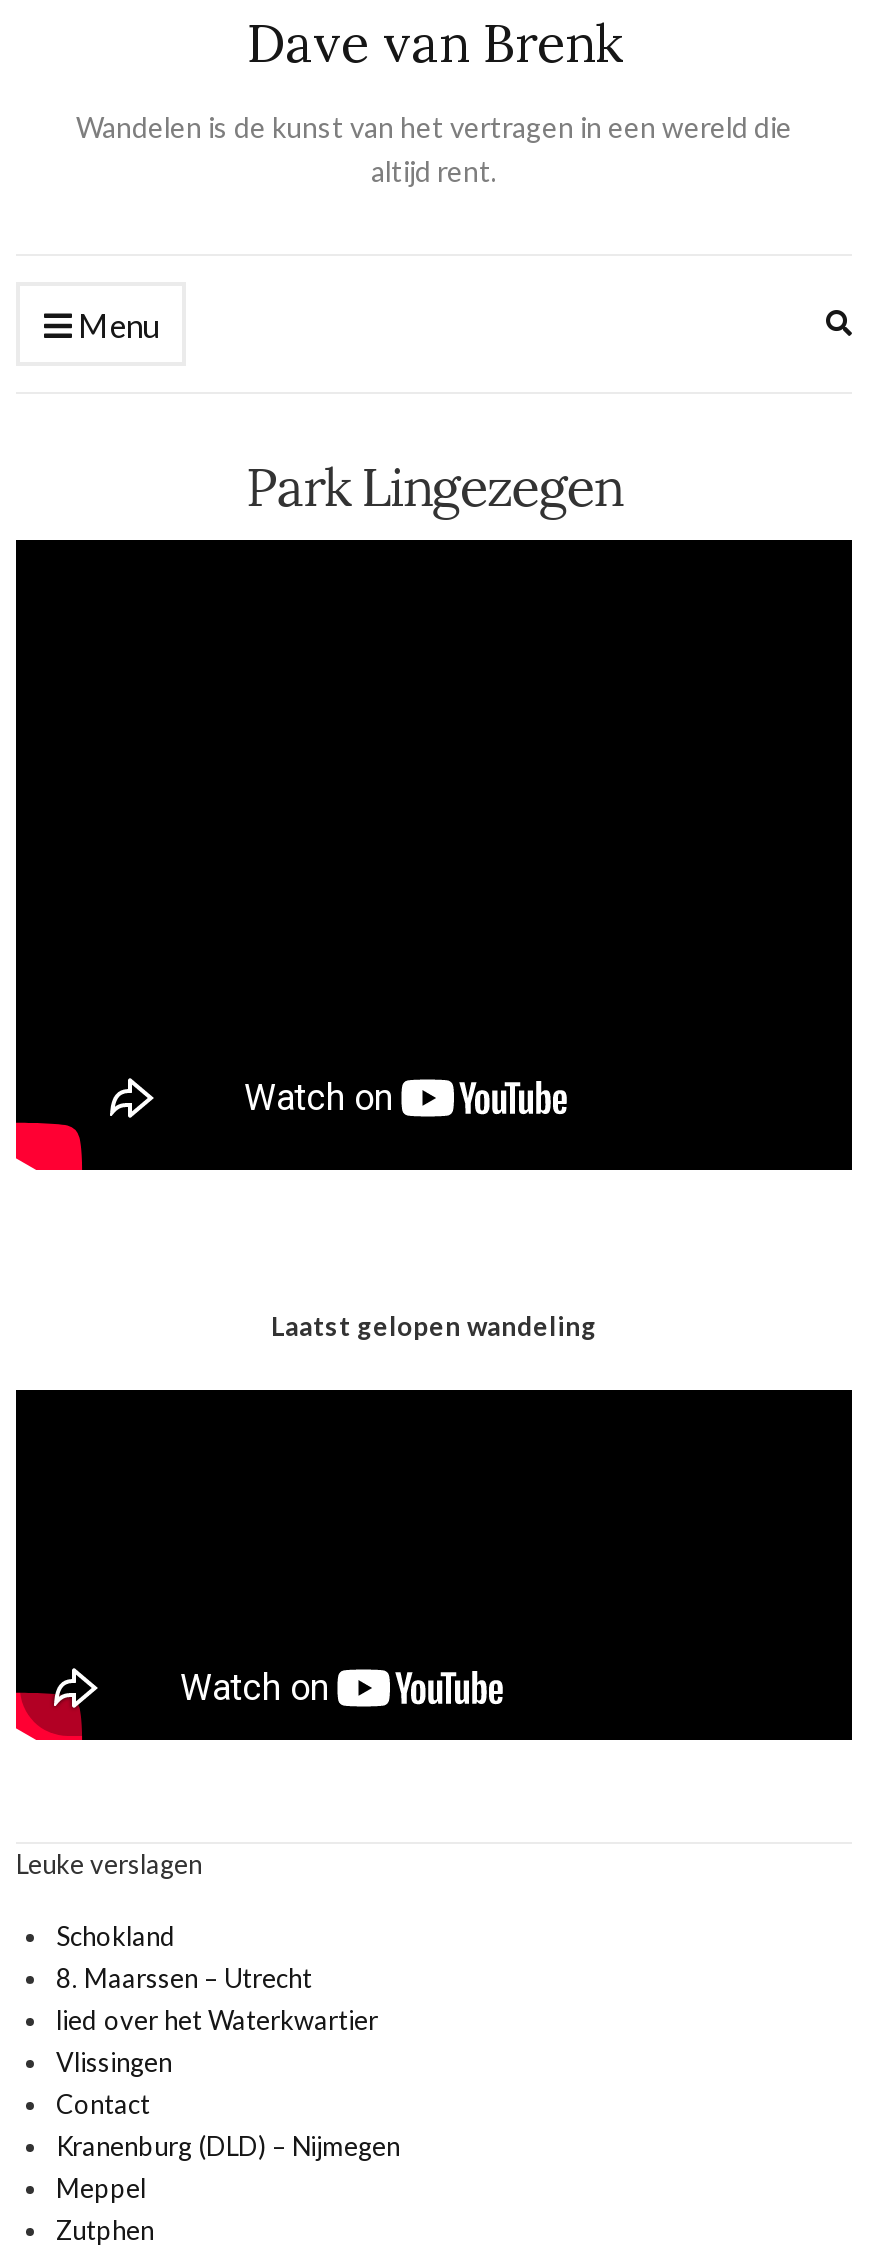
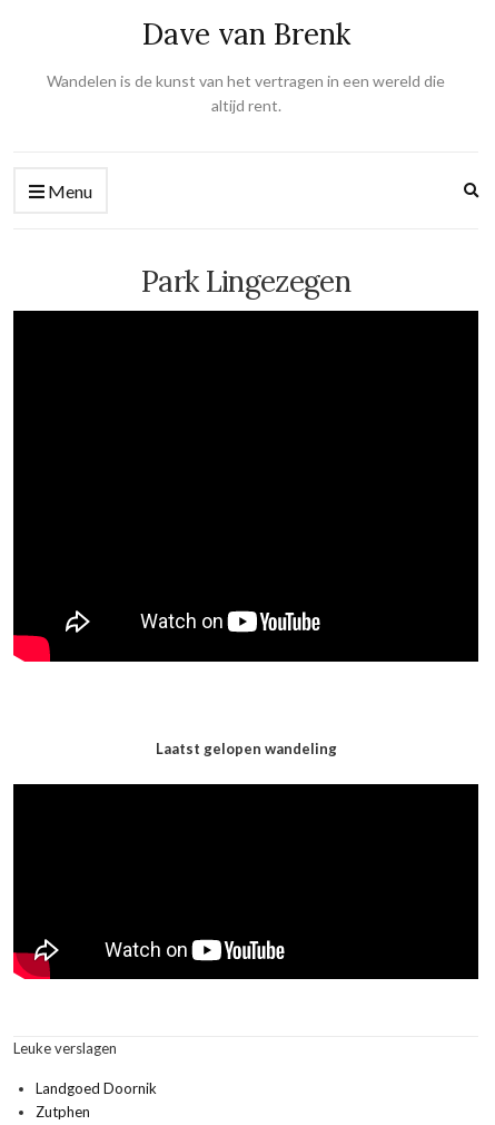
- Schokland
- 8. Maarssen – Utrecht
- lied over het Waterkwartier
- Vlissingen
- Contact
- Kranenburg (DLD) – Nijmegen
- Meppel
+ Landgoed Doornik
